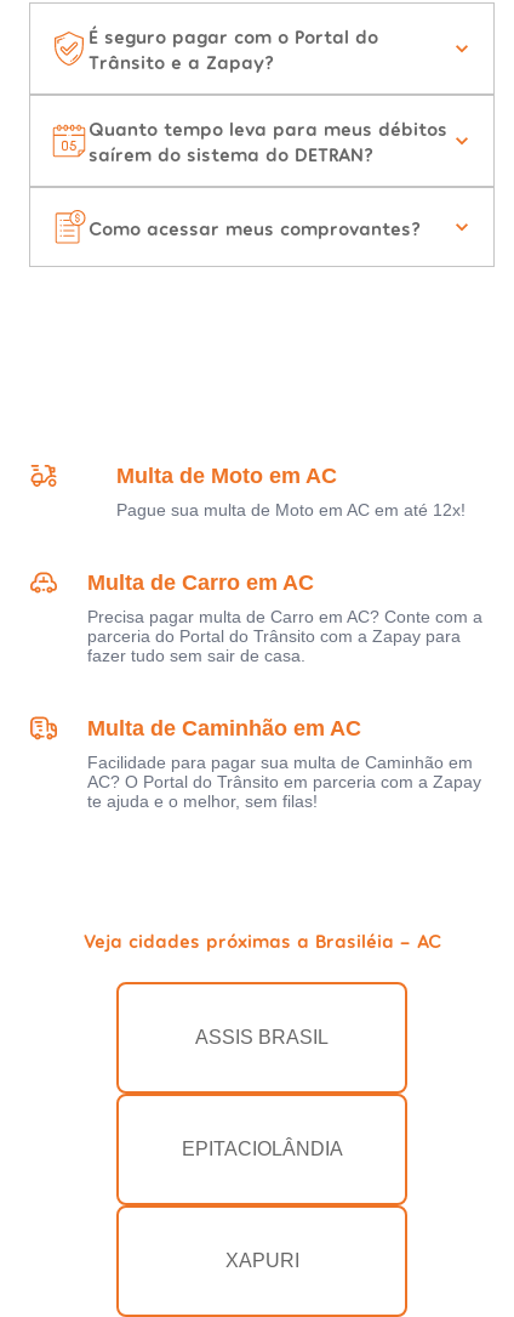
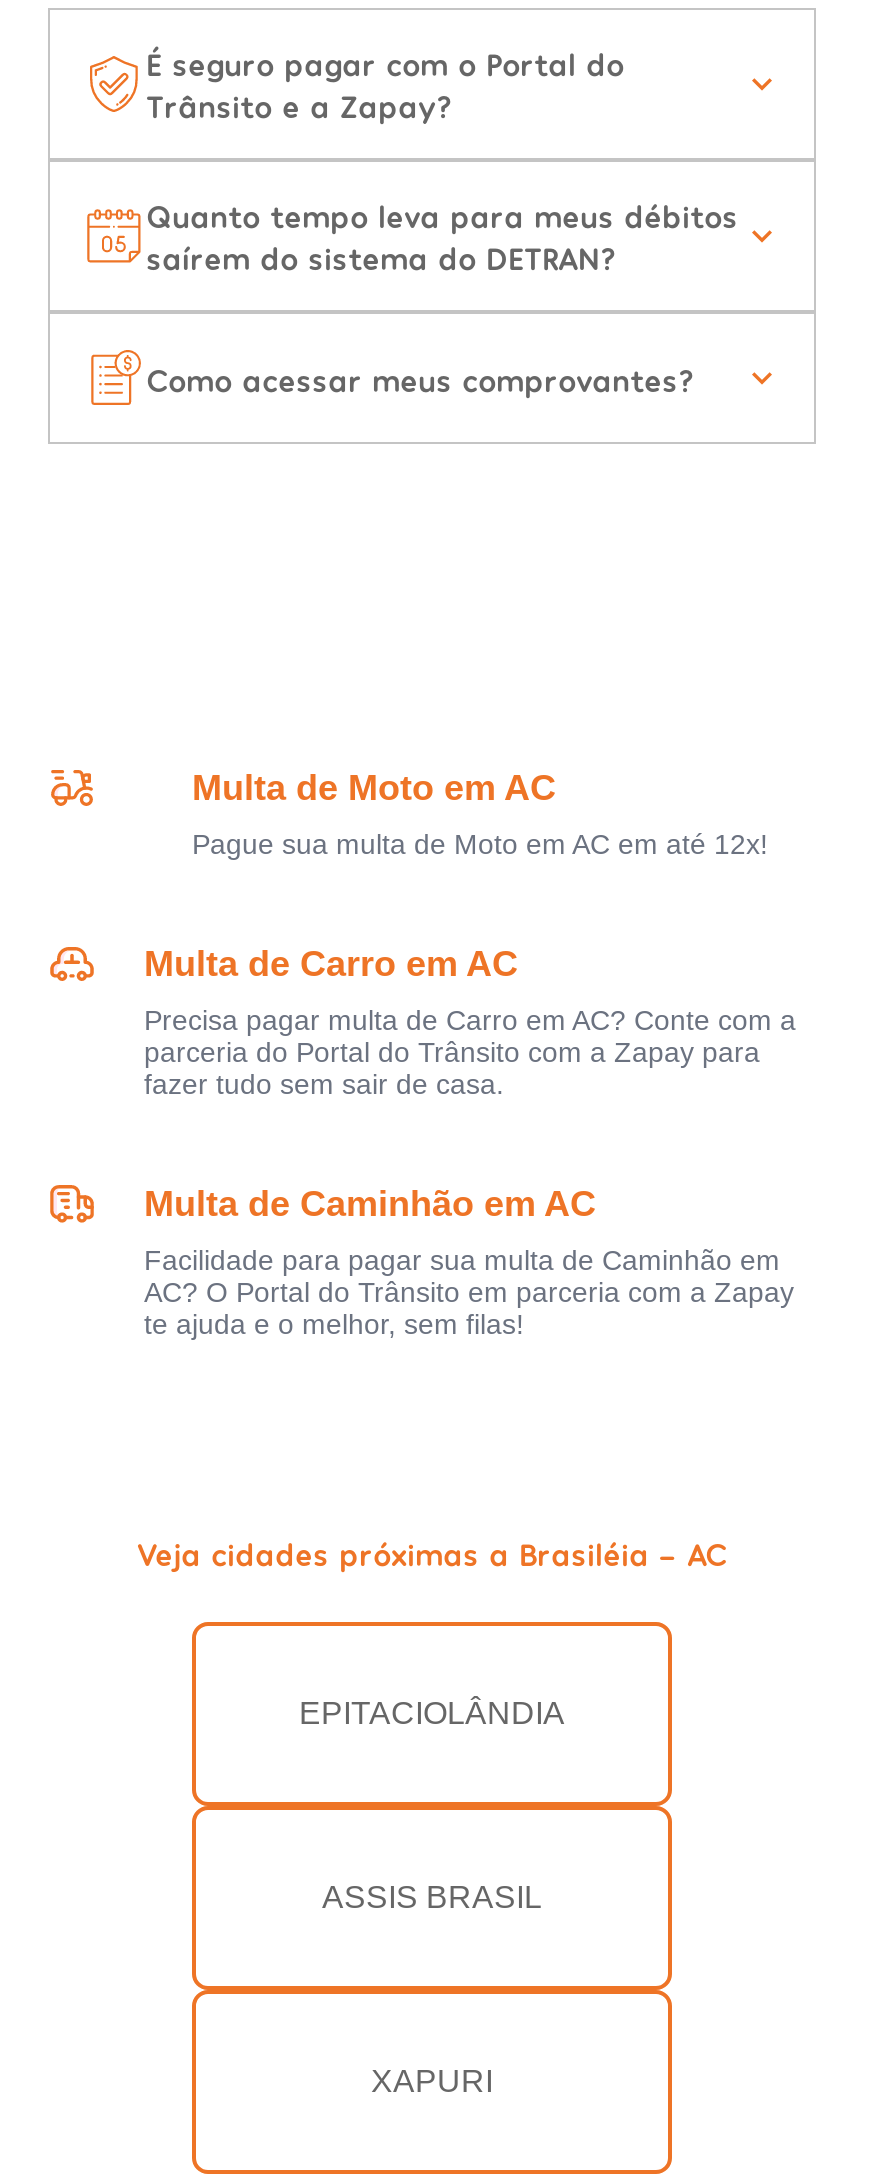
moved down: ASSIS BRASIL

moved up: EPITACIOLÂNDIA
